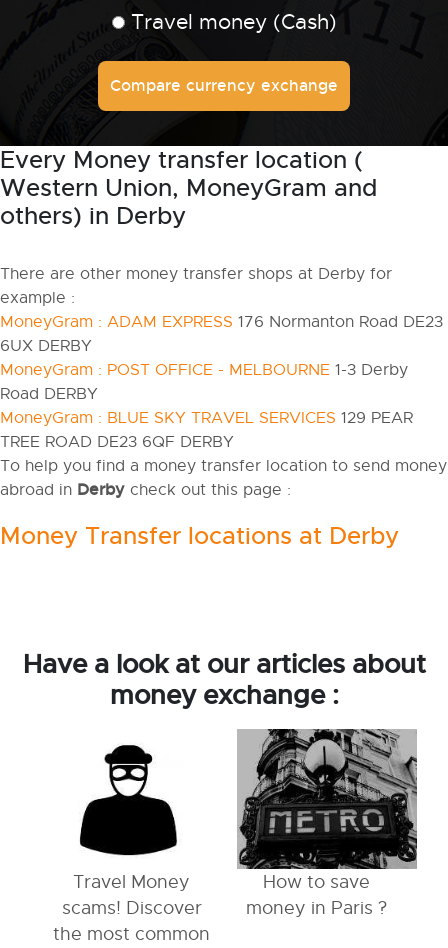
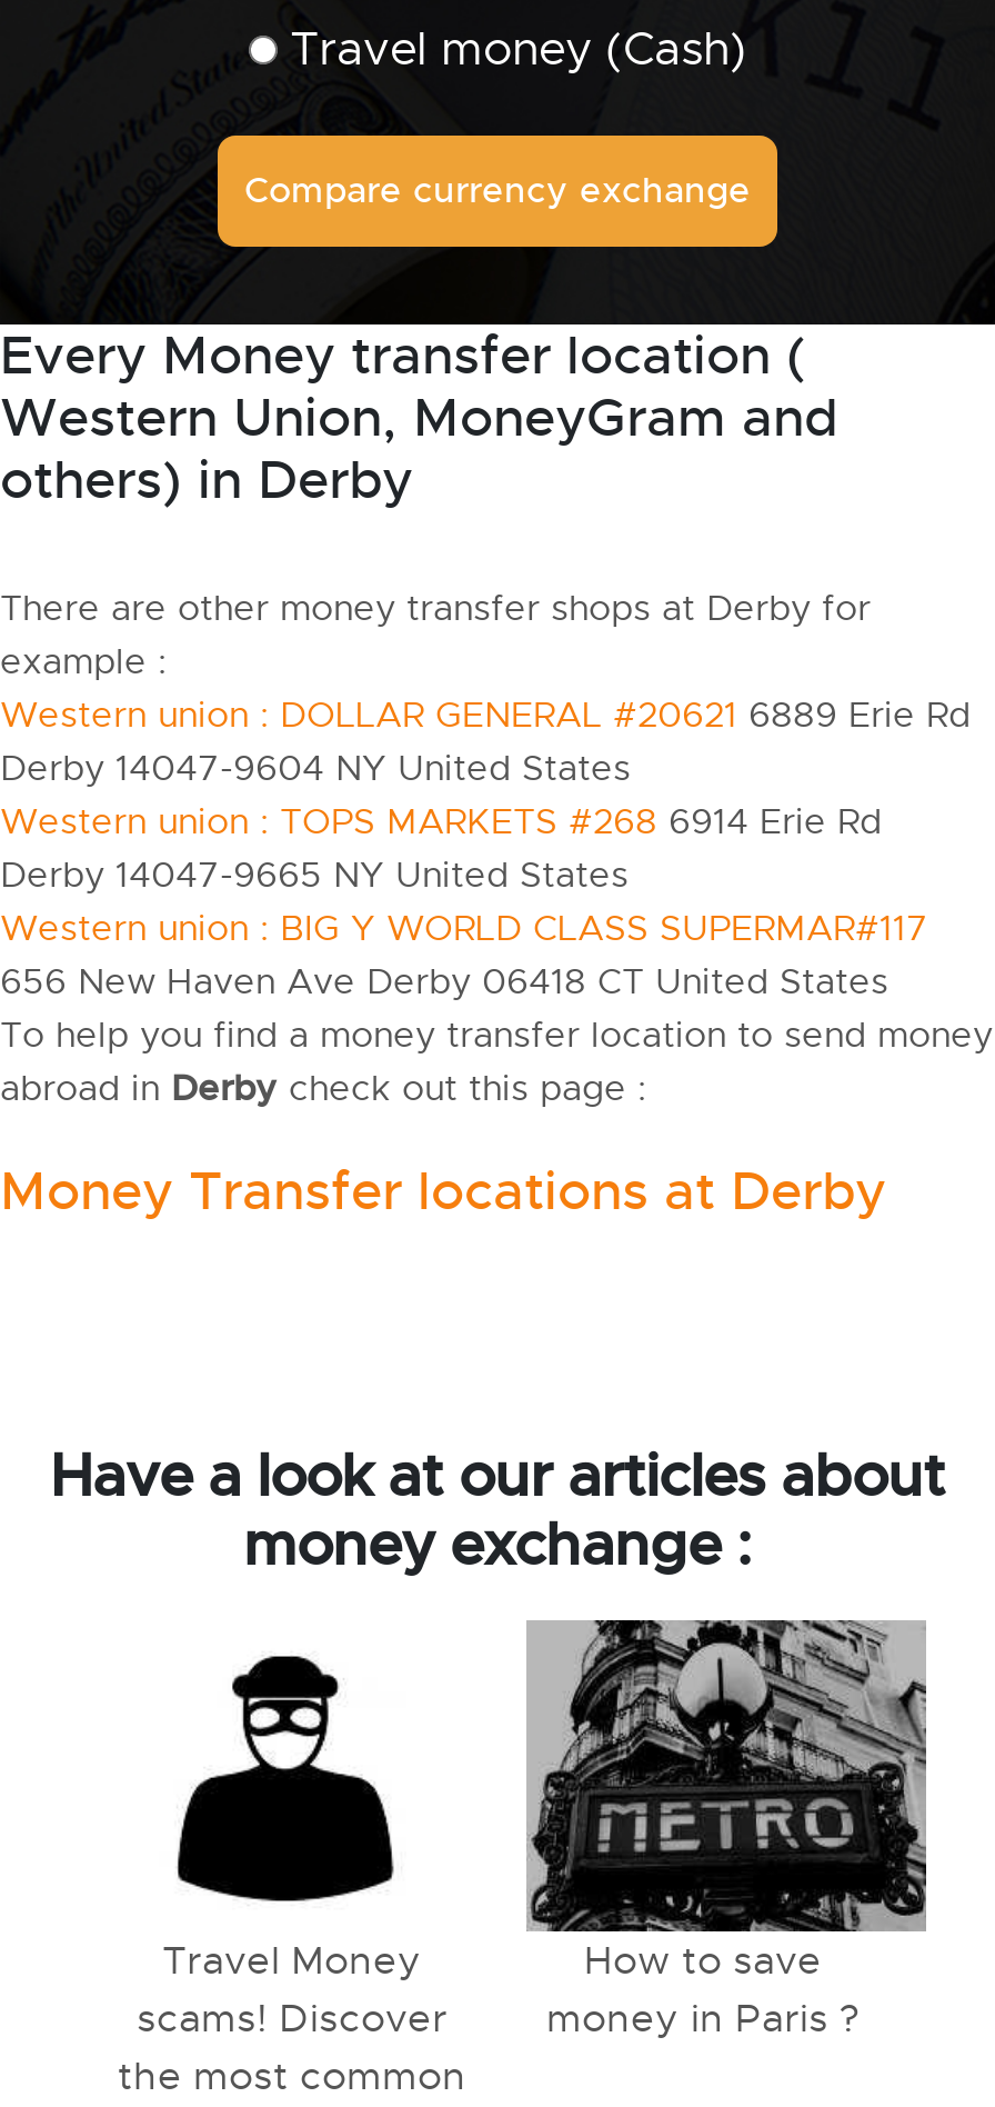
- MoneyGram : ADAM EXPRESS 176 Normanton Road DE23
- 6UX DERBY
- MoneyGram : POST OFFICE - MELBOURNE 1-3 Derby
- Road DERBY
- MoneyGram : BLUE SKY TRAVEL SERVICES 129 PEAR
- TREE ROAD DE23 6QF DERBY
+ Western union : DOLLAR GENERAL #20621 6889 Erie Rd
+ Derby 14047-9604 NY United States
+ Western union : TOPS MARKETS #268 6914 Erie Rd
+ Derby 14047-9665 NY United States
+ Western union : BIG Y WORLD CLASS SUPERMAR#117
+ 656 New Haven Ave Derby 06418 CT United States
